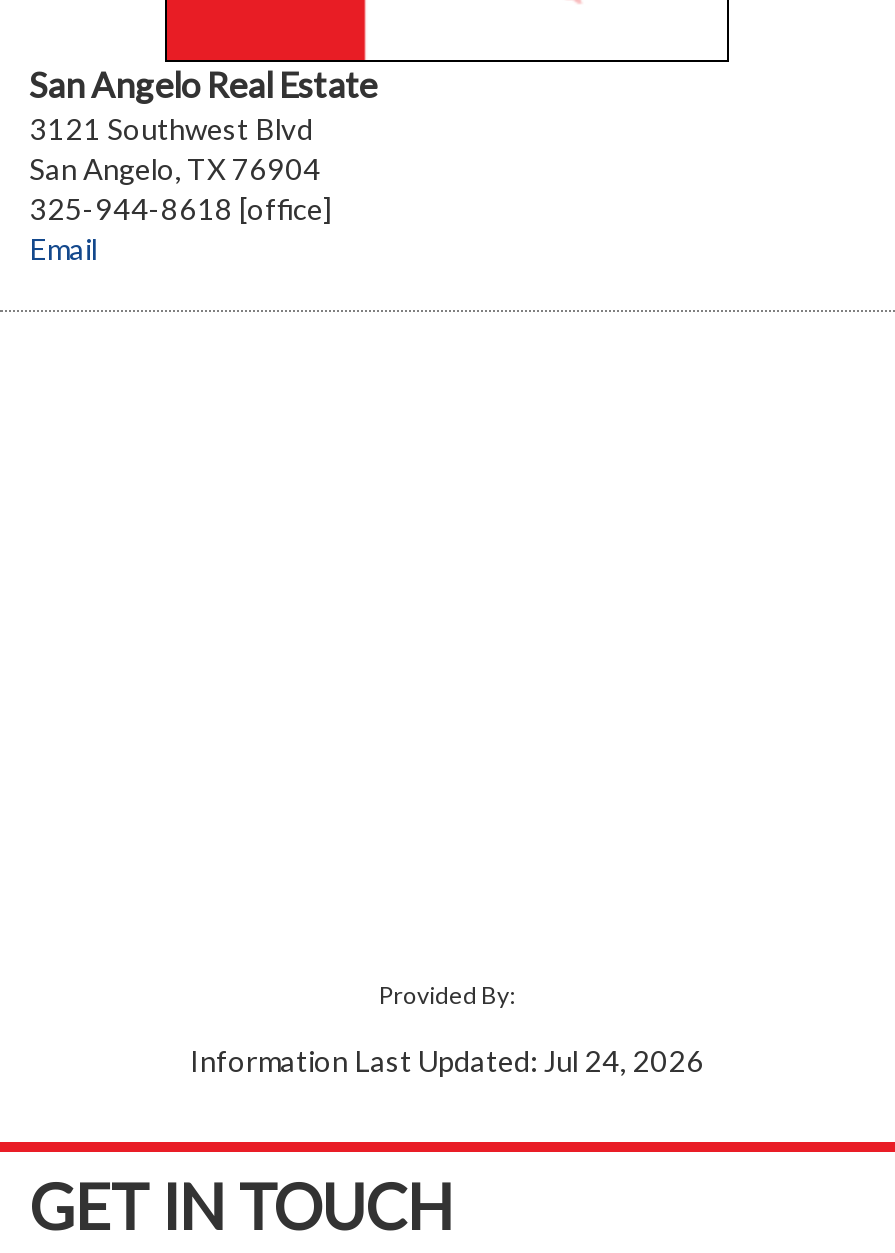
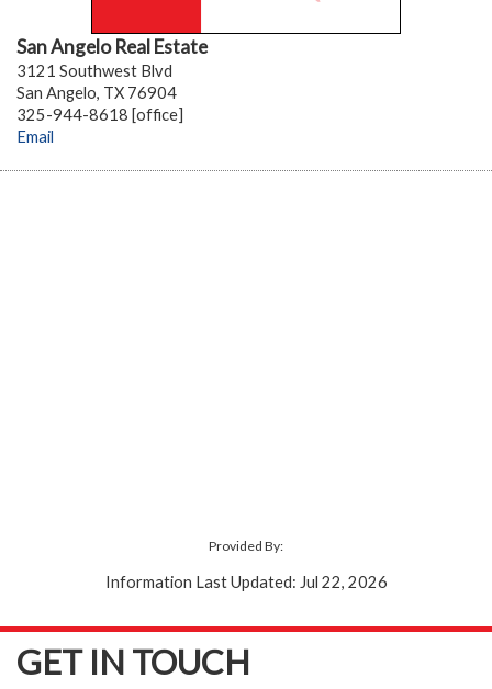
- Information Last Updated: Jul 24, 2026
+ Information Last Updated: Jul 22, 2026
